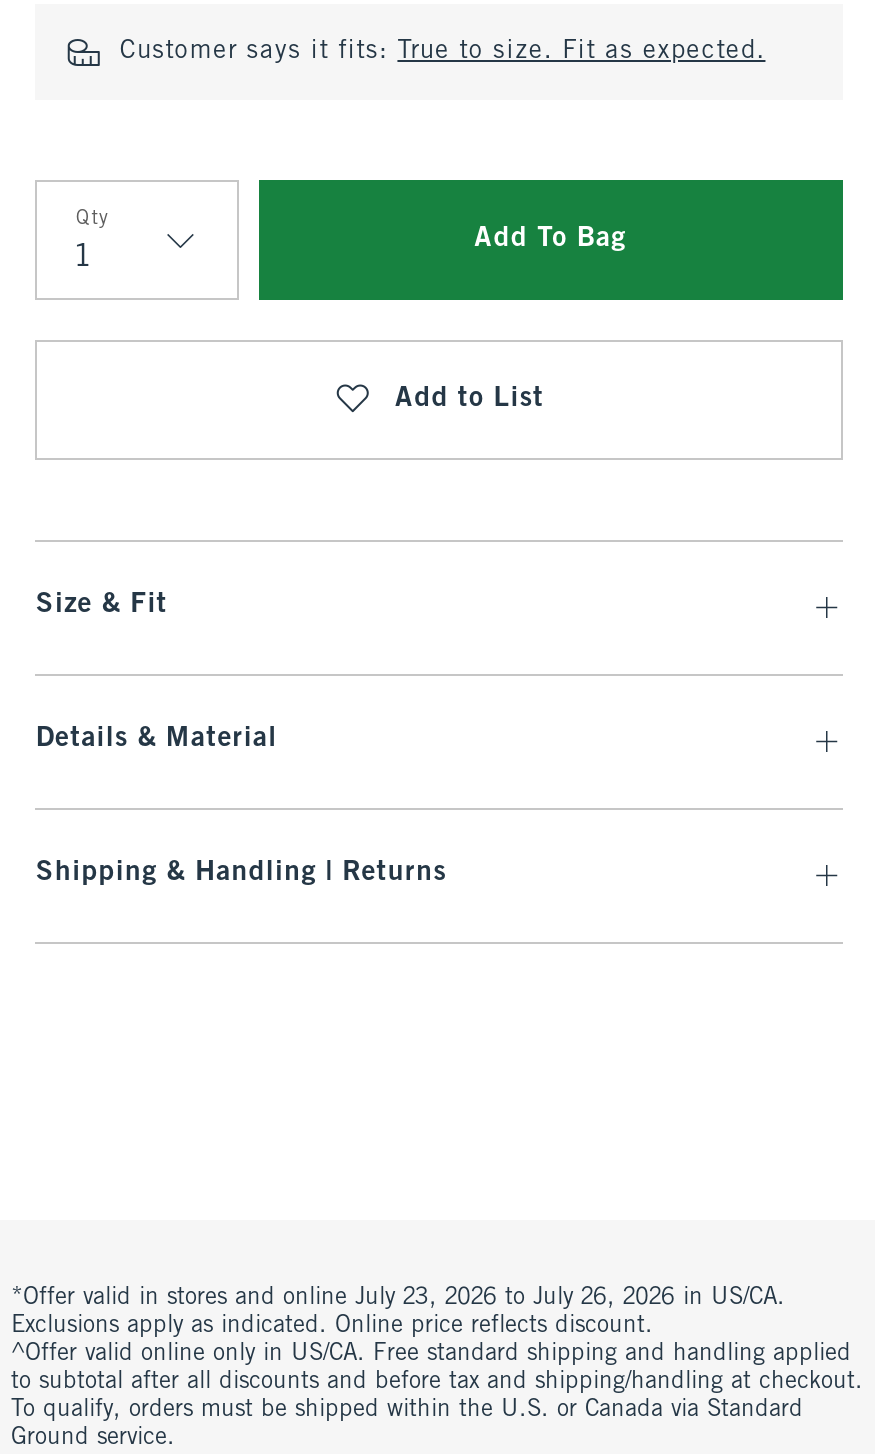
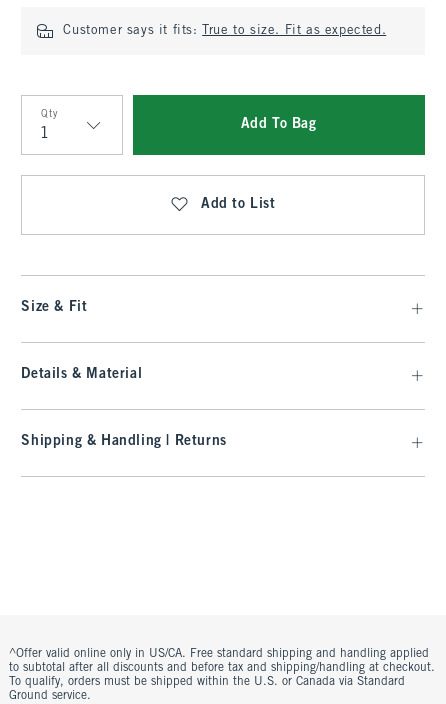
- *Offer valid in stores and online July 23, 2026 to July 26, 2026 in US/CA.
- Exclusions apply as indicated. Online price reflects discount.
